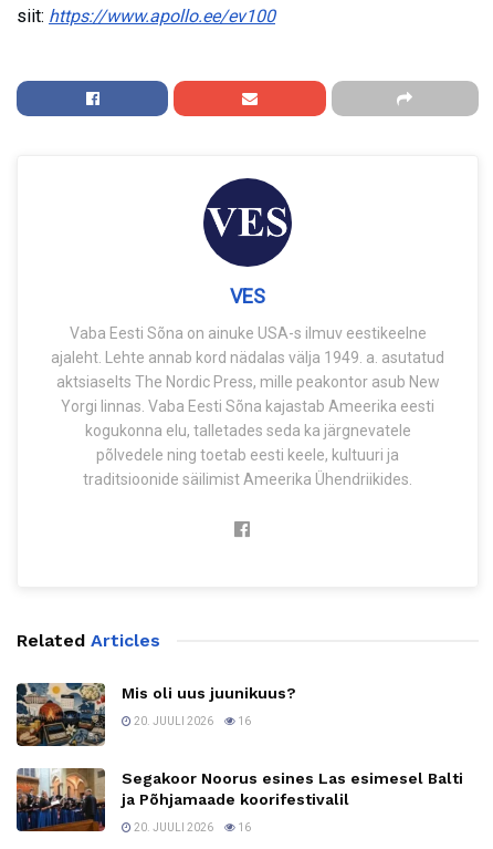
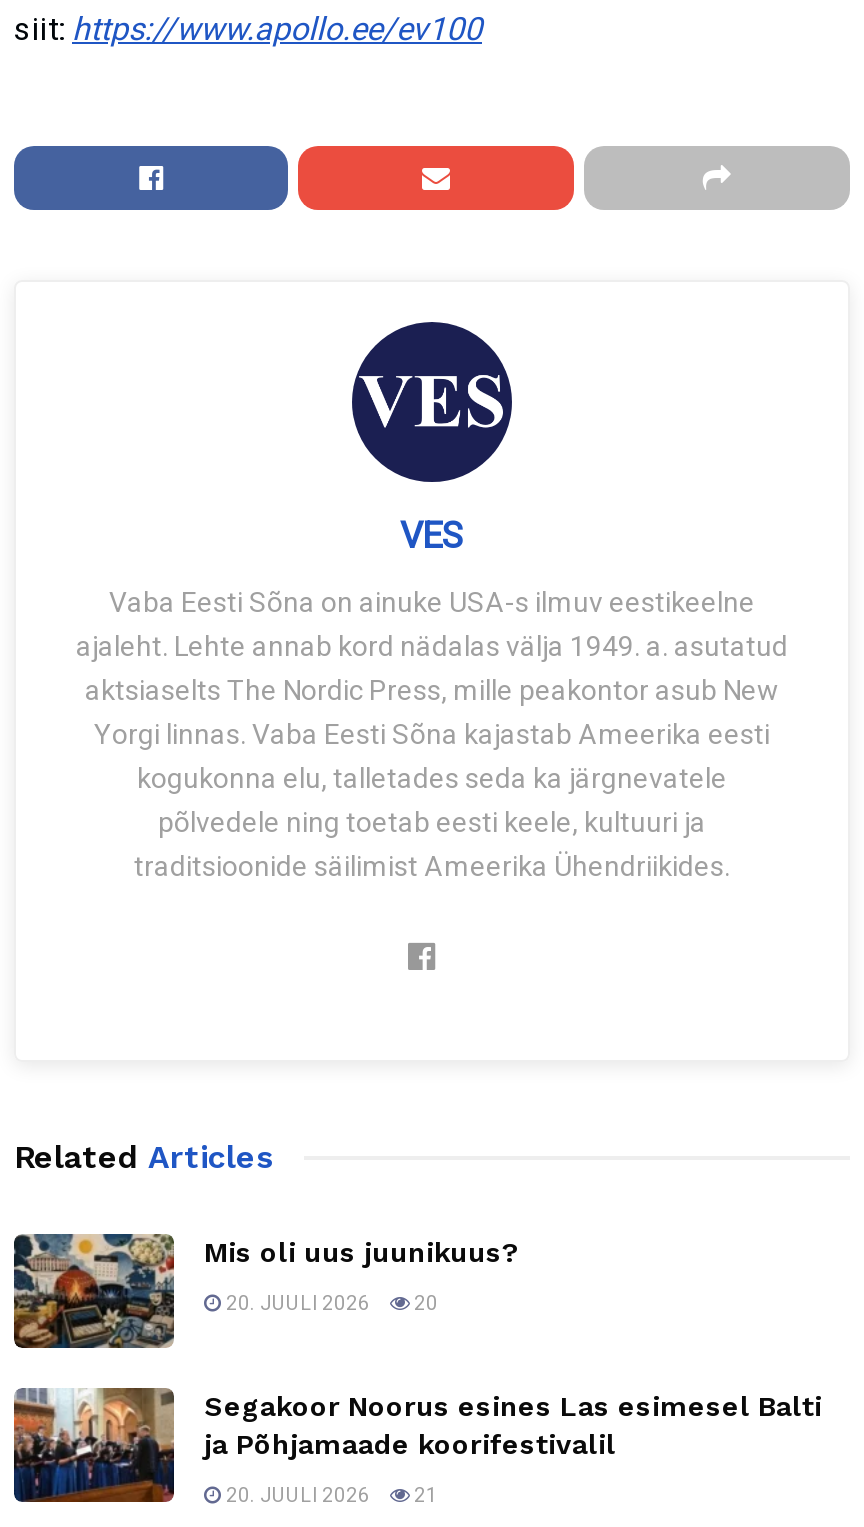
- 20. JUULI 2026 16
+ 20. JUULI 2026 20

- 20. JUULI 2026 16
+ 20. JUULI 2026 21
